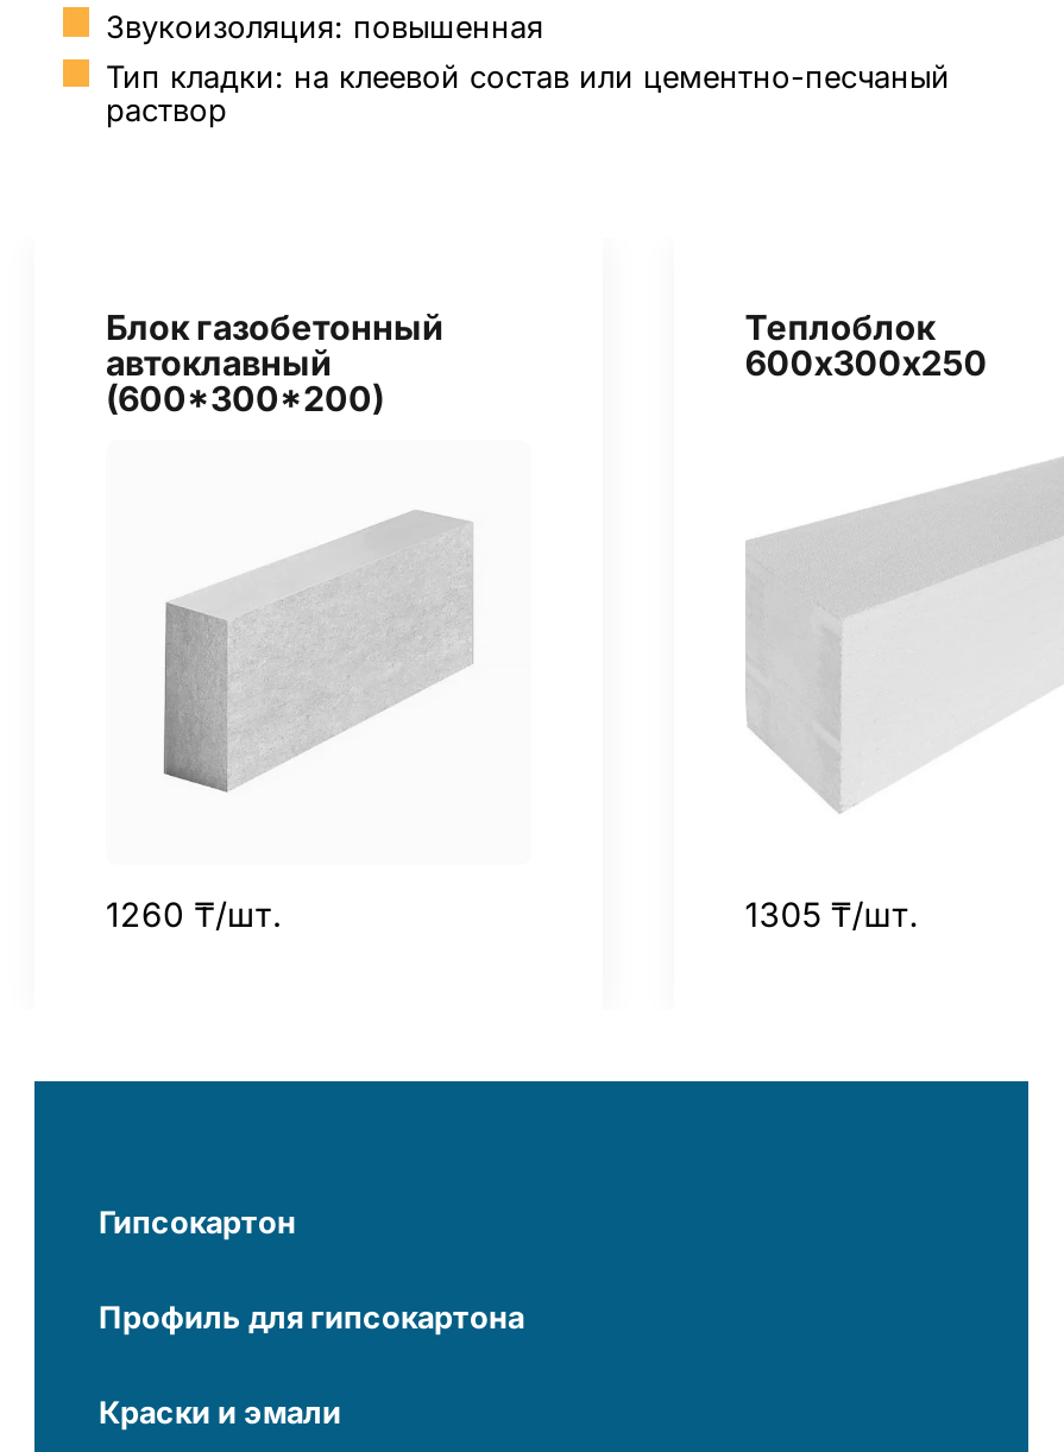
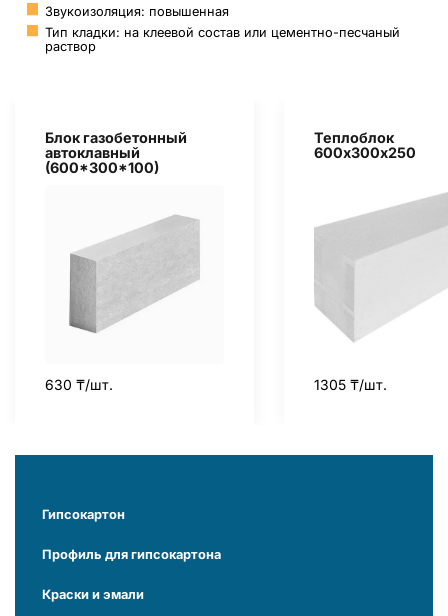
- (600*300*200)
+ (600*300*100)

- 1260 ₸/шт.
+ 630 ₸/шт.
